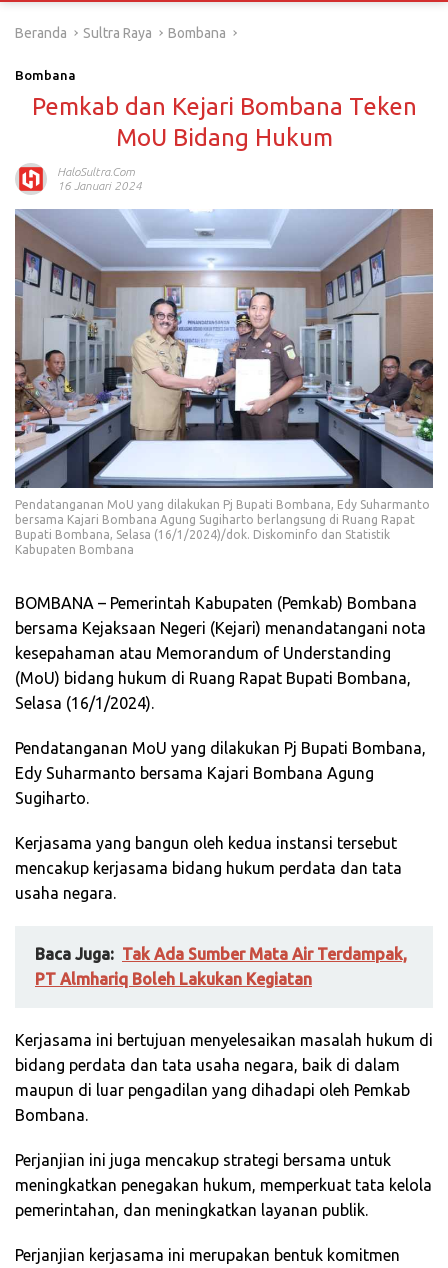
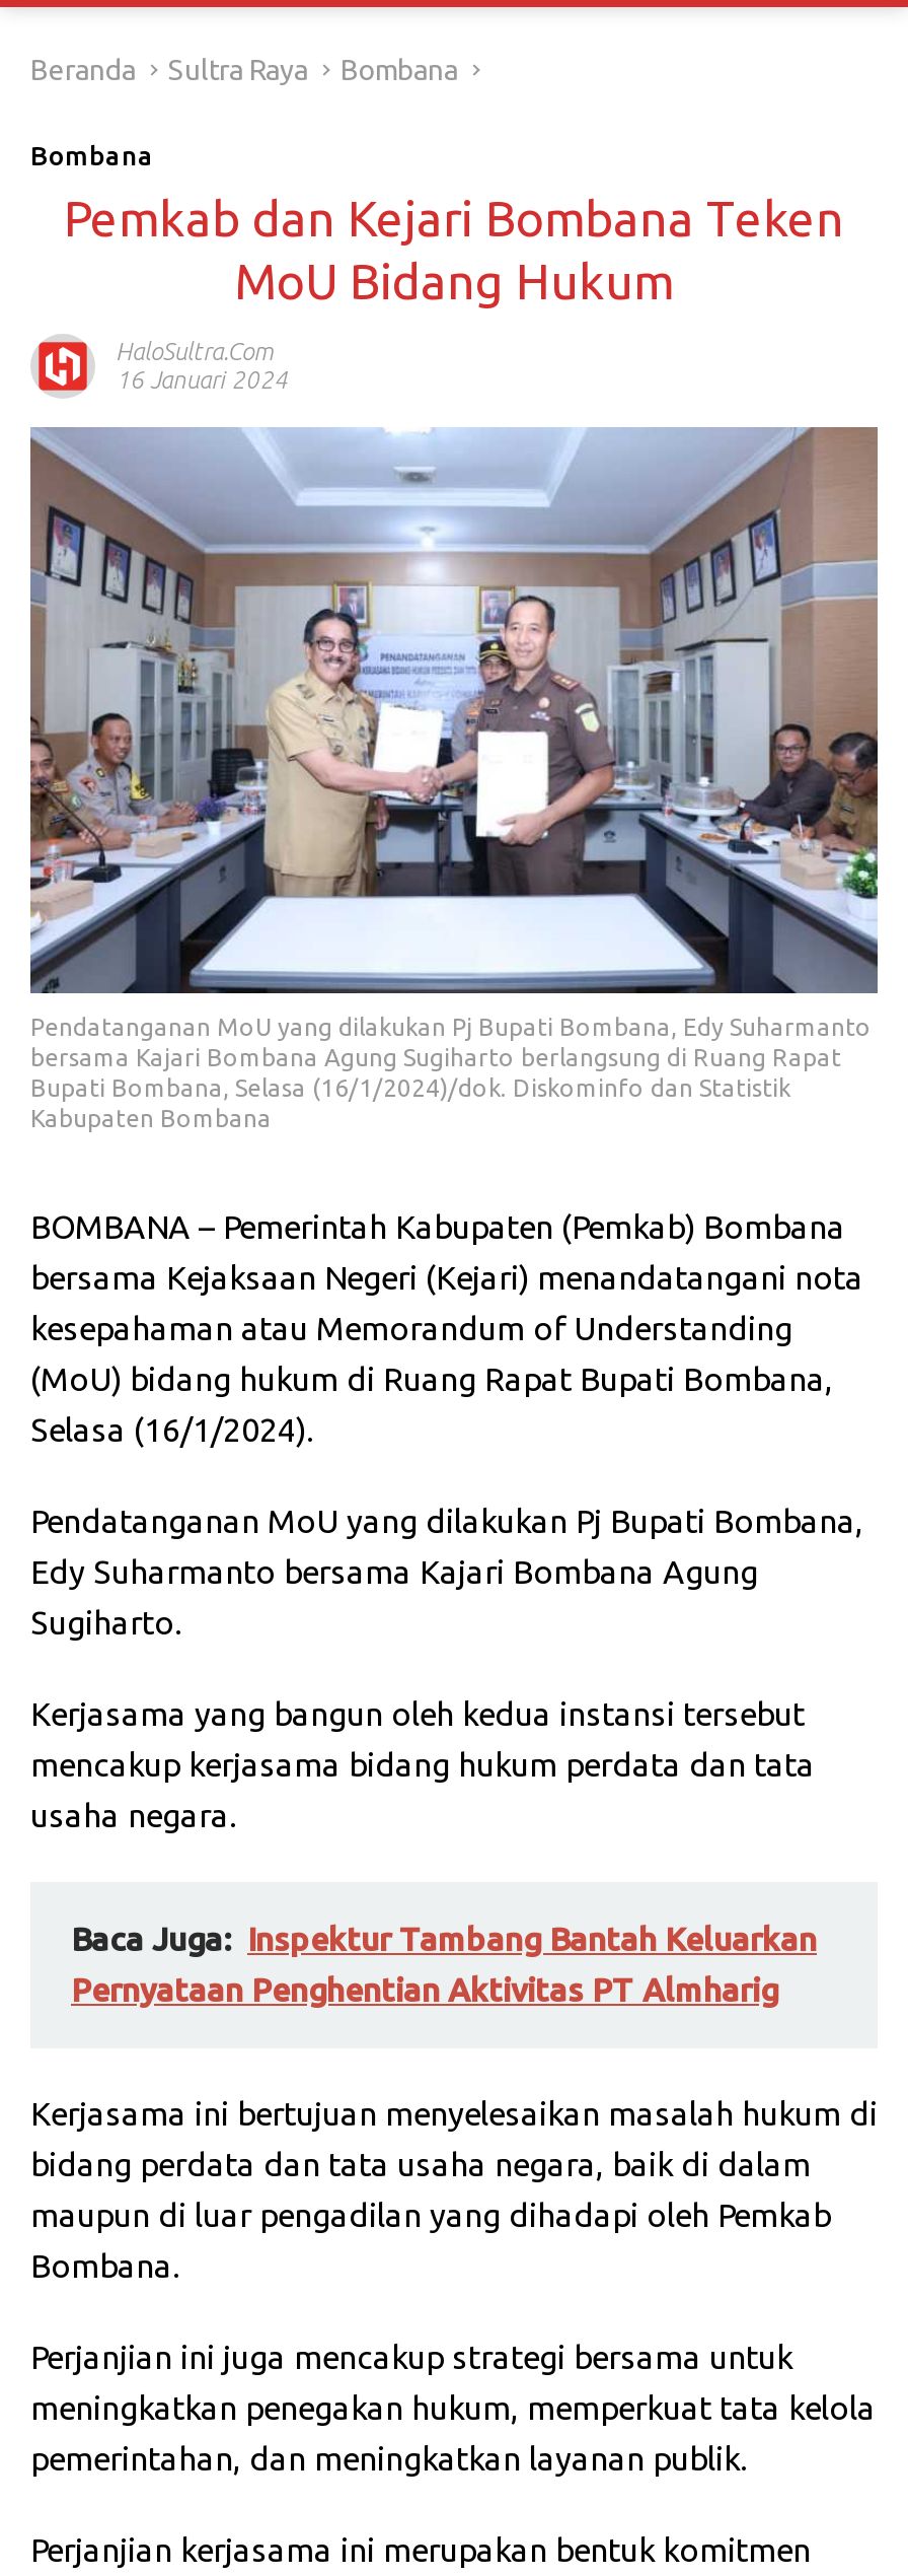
- Baca Juga: Tak Ada Sumber Mata Air Terdampak,
- PT Almhariq Boleh Lakukan Kegiatan
+ Baca Juga: Inspektur Tambang Bantah Keluarkan
+ Pernyataan Penghentian Aktivitas PT Almharig
